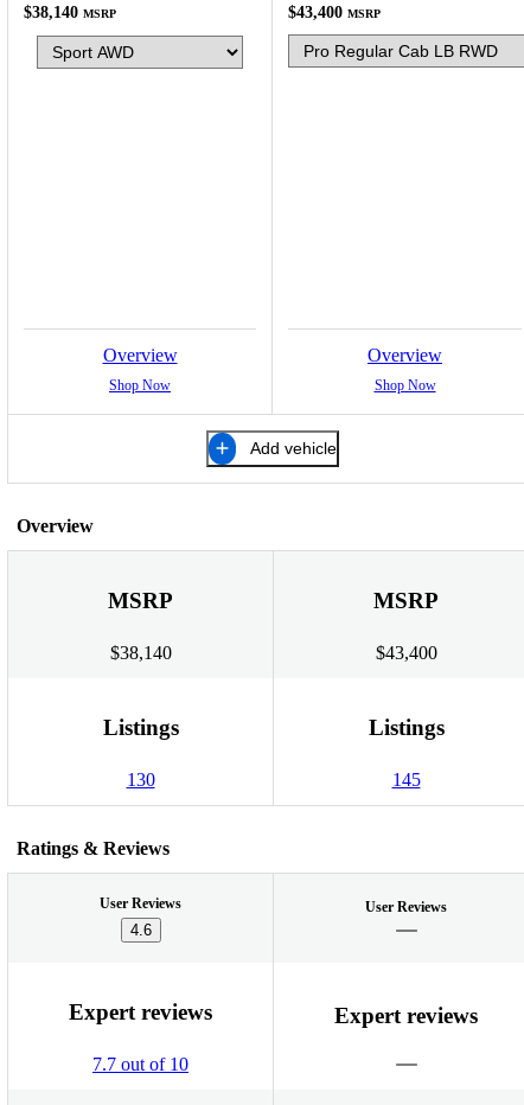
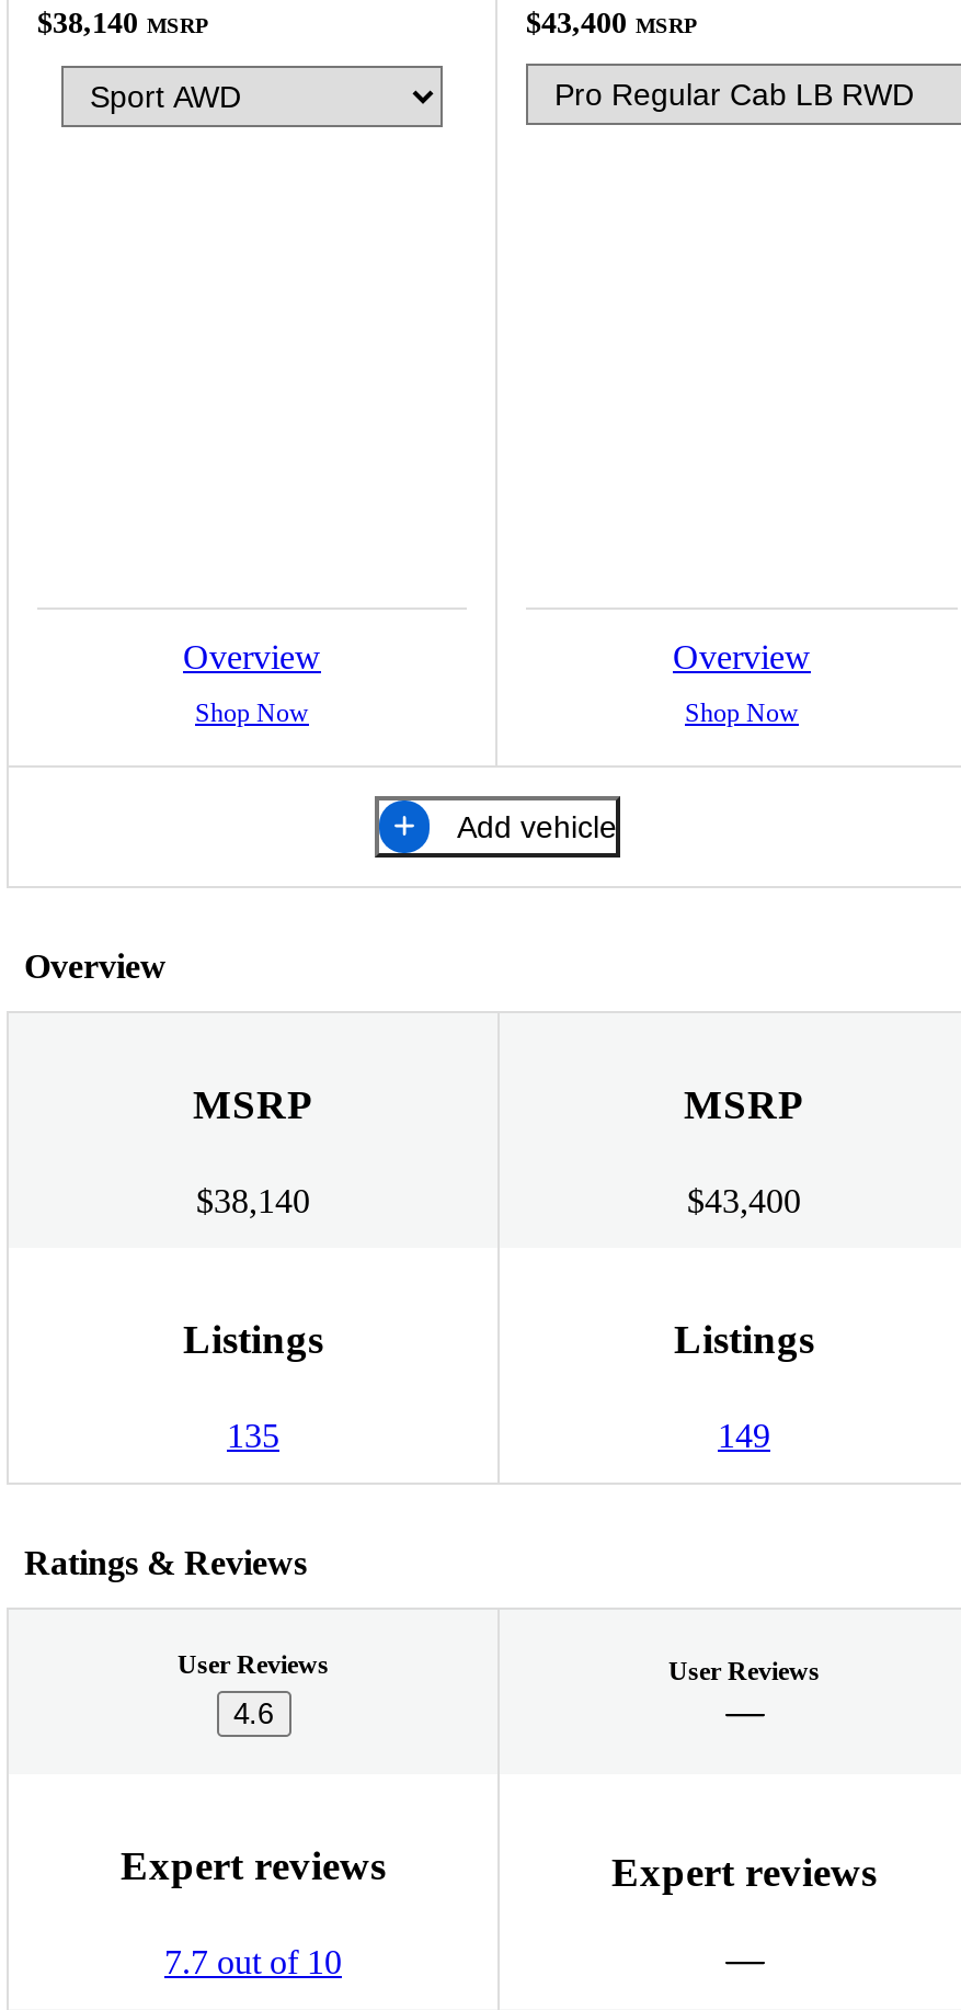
- 130
+ 135

- 145
+ 149
